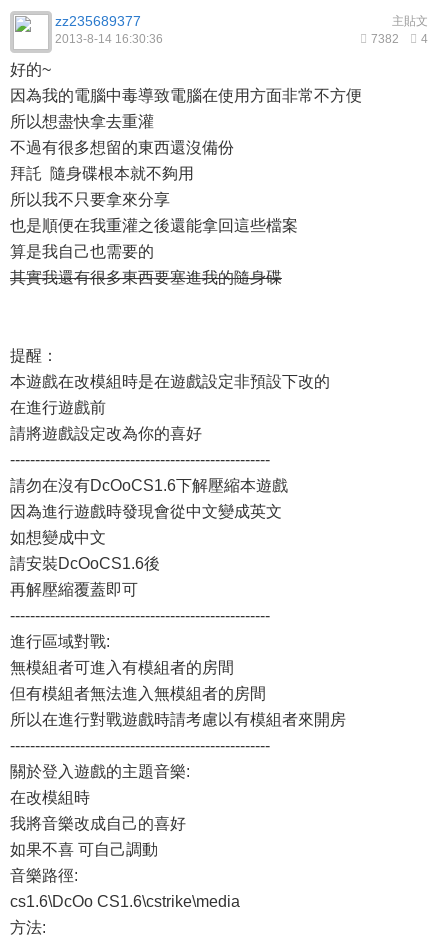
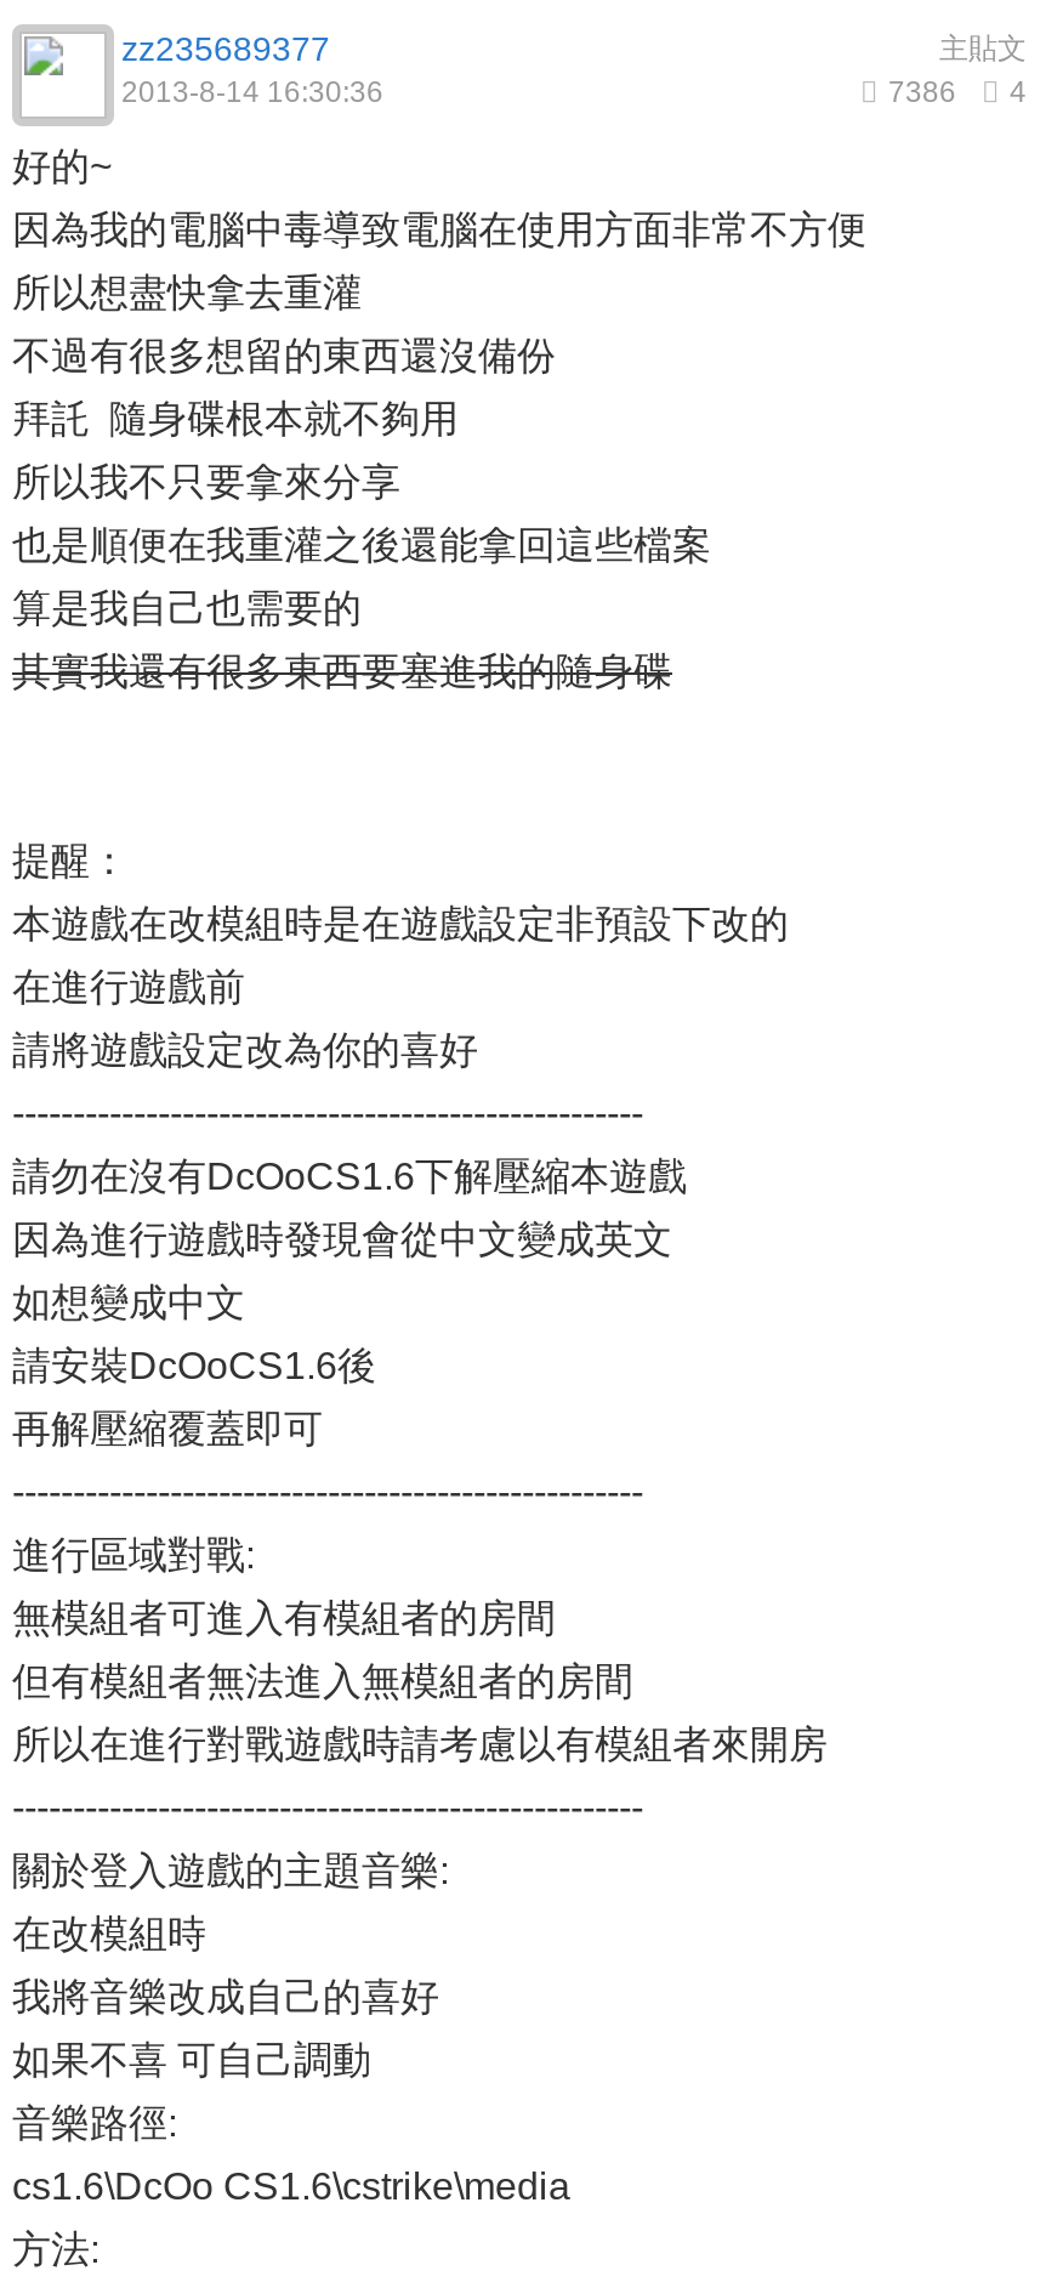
- 7382 4
+ 7386 4
